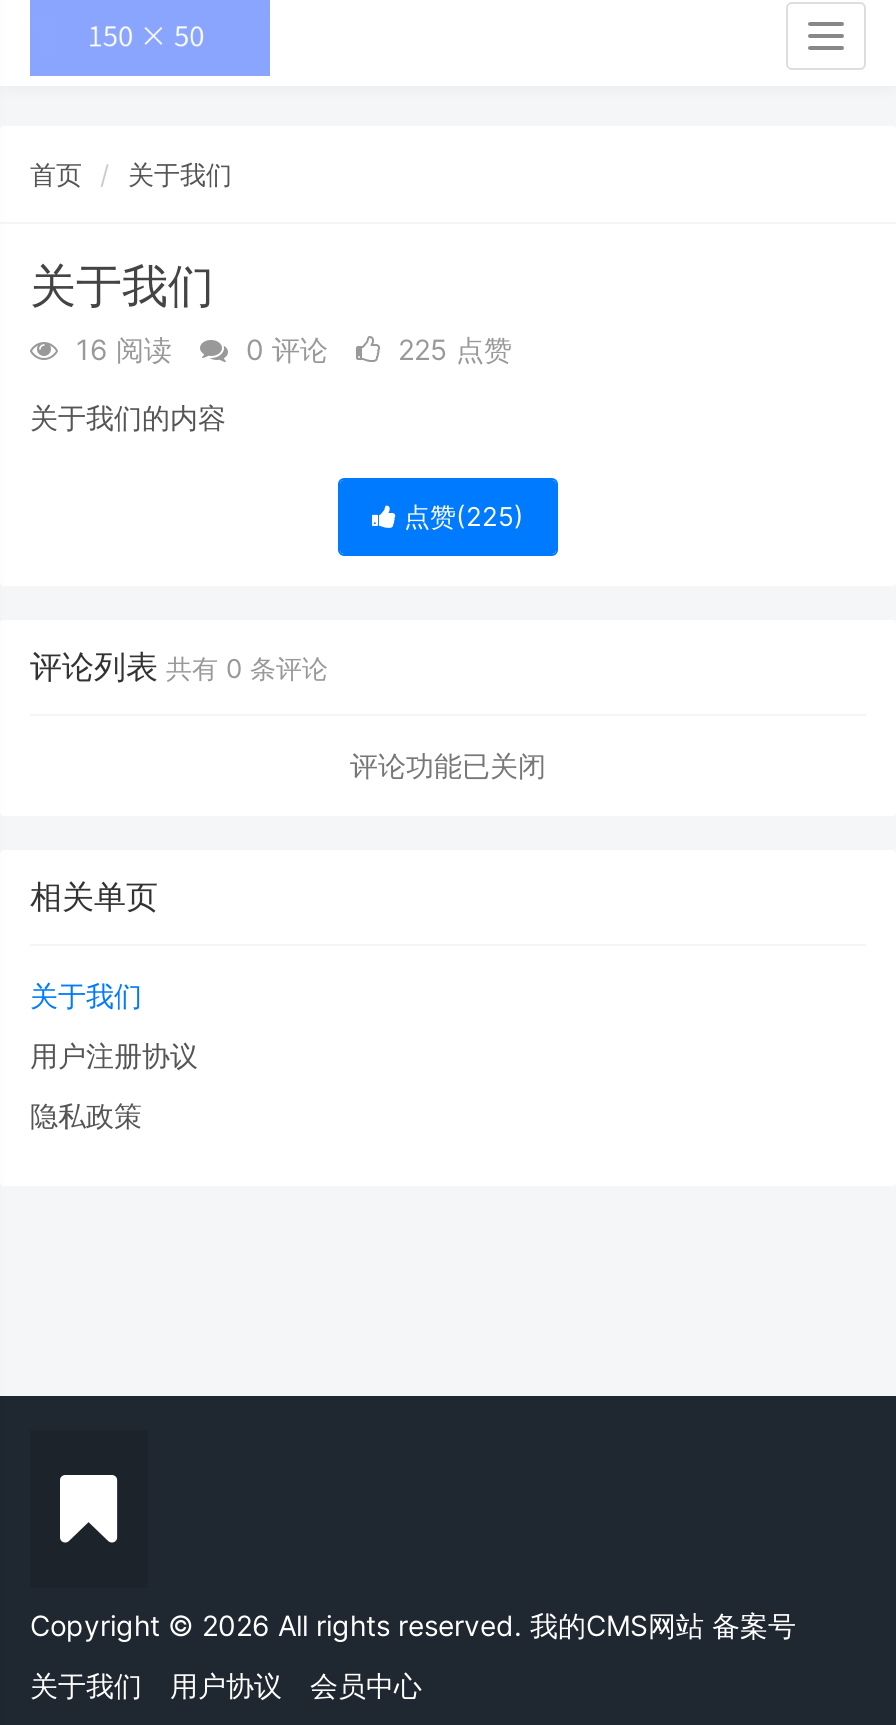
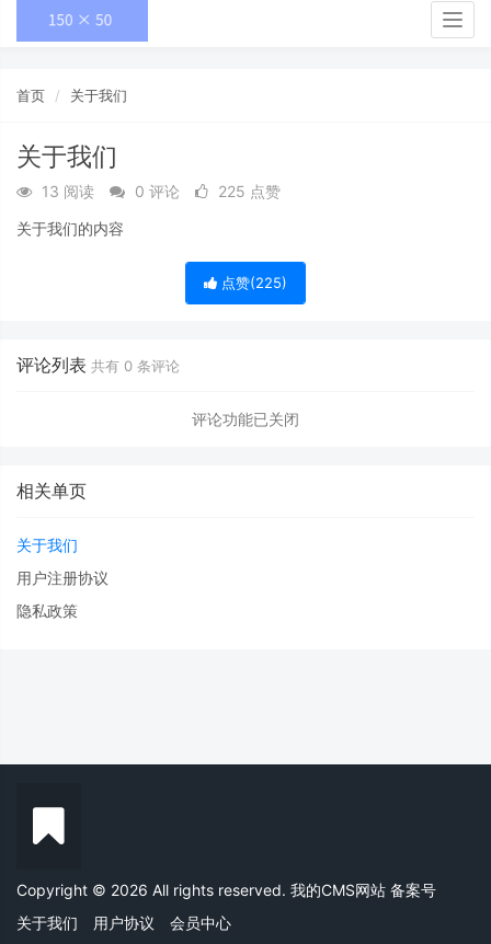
- 16 阅读 0 评论 225 点赞
+ 13 阅读 0 评论 225 点赞
